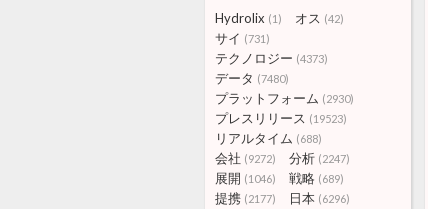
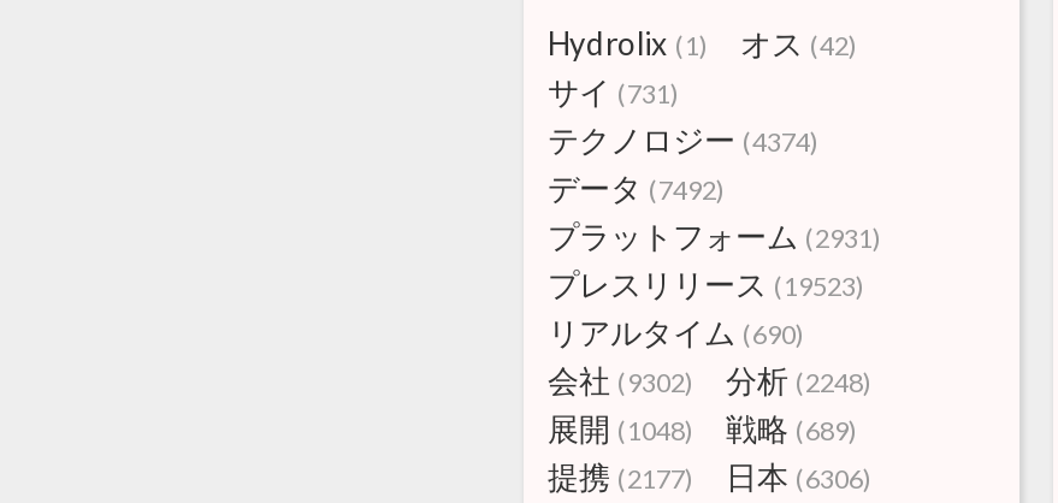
- テクノロジー (4373)
+ テクノロジー (4374)

- データ (7480)
+ データ (7492)

- プラットフォーム (2930)
+ プラットフォーム (2931)

- リアルタイム (688)
+ リアルタイム (690)

- 会社 (9272)
+ 会社 (9302)

- 分析 (2247)
+ 分析 (2248)

- 展開 (1046) 戦略 (689)
+ 展開 (1048) 戦略 (689)

- 提携 (2177) 日本 (6296)
+ 提携 (2177) 日本 (6306)
